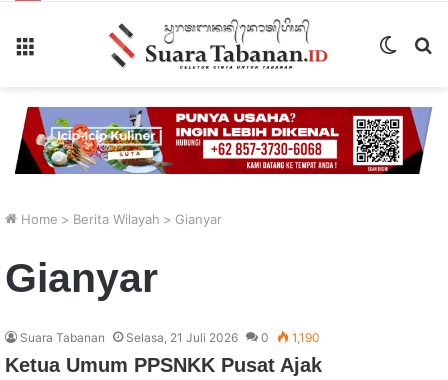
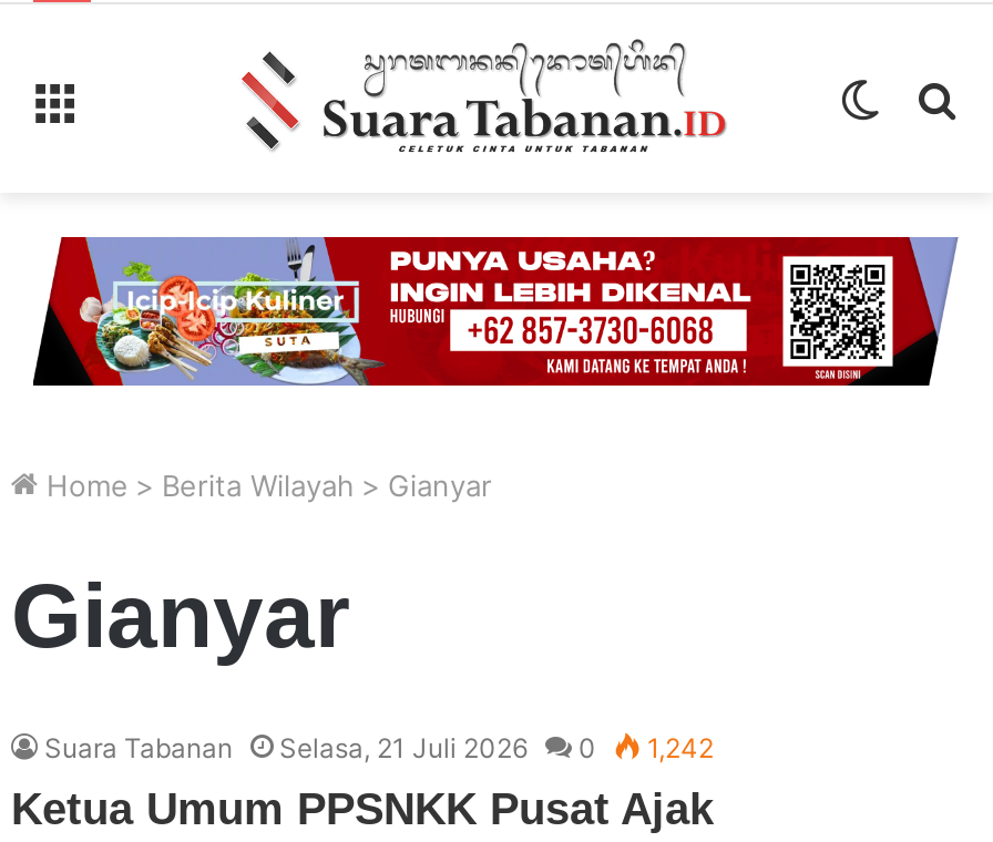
- Suara Tabanan Selasa, 21 Juli 2026 0 1,190
+ Suara Tabanan Selasa, 21 Juli 2026 0 1,242
